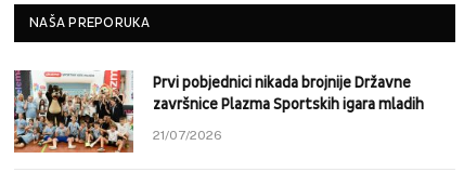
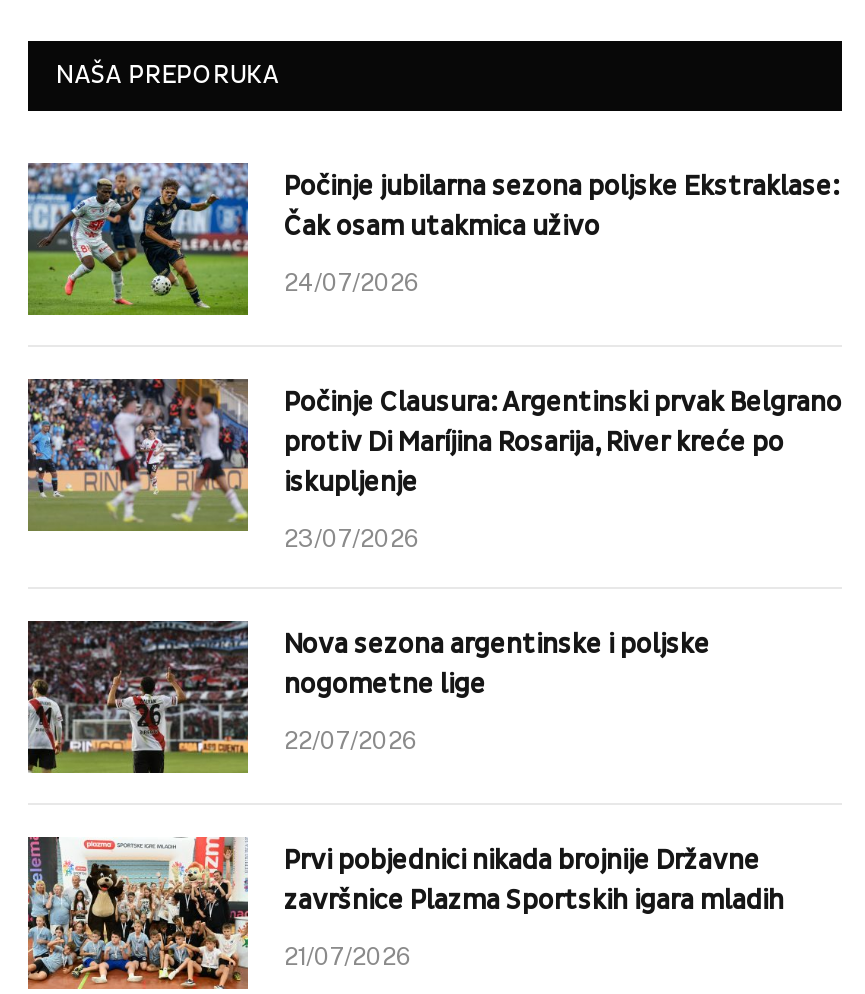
+ [image]
+ Počinje Clausura: Argentinski prvak Belgrano
+ protiv Di Maríjina Rosarija, River kreće po
+ iskupljenje
+ 23/07/2026
+ Nova sezona argentinske i poljske
+ nogometne lige
+ 22/07/2026

+ [image]

+ [image]
+ Počinje jubilarna sezona poljske Ekstraklase:
+ Čak osam utakmica uživo
+ 24/07/2026
